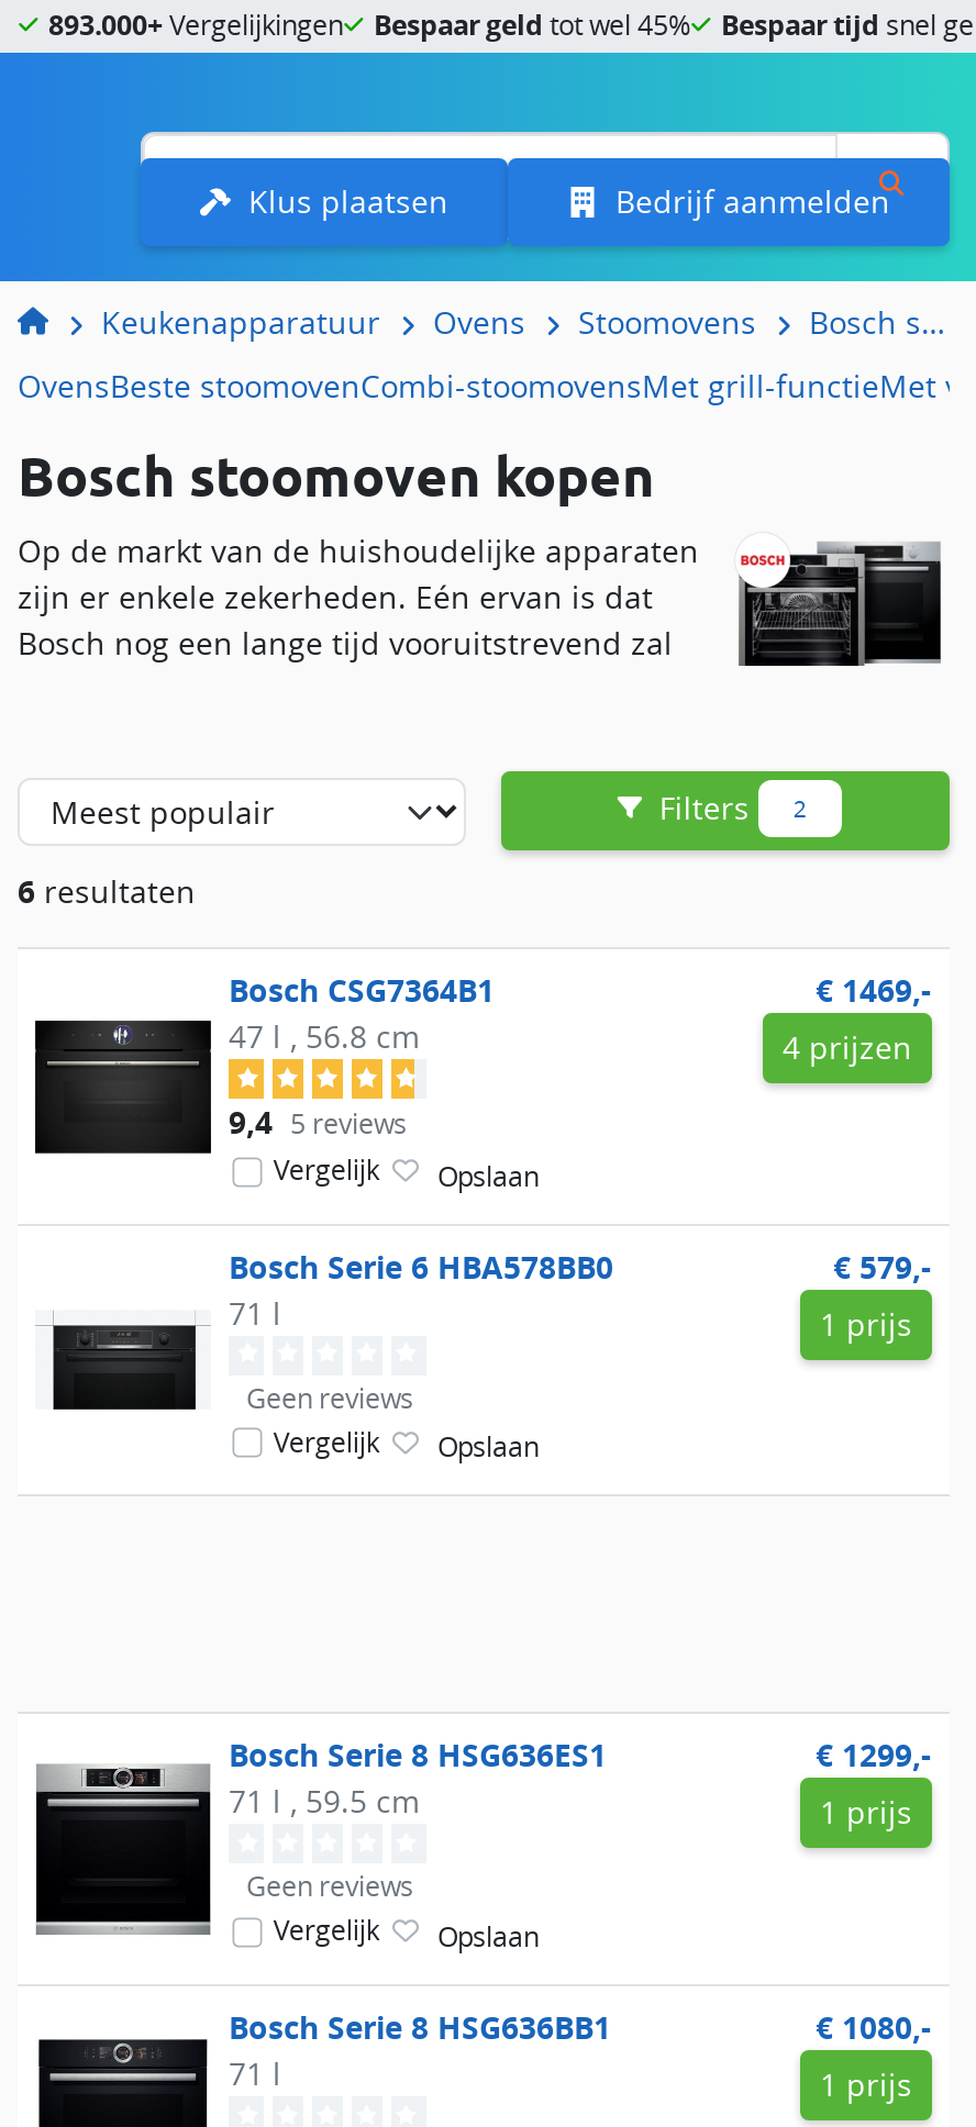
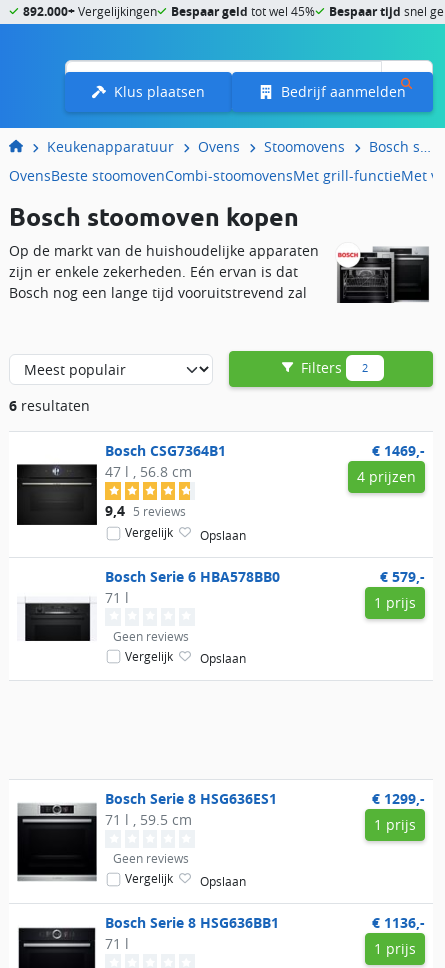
- 893.000+ Vergelijkingen
+ 892.000+ Vergelijkingen

- € 1080,-
+ € 1136,-
